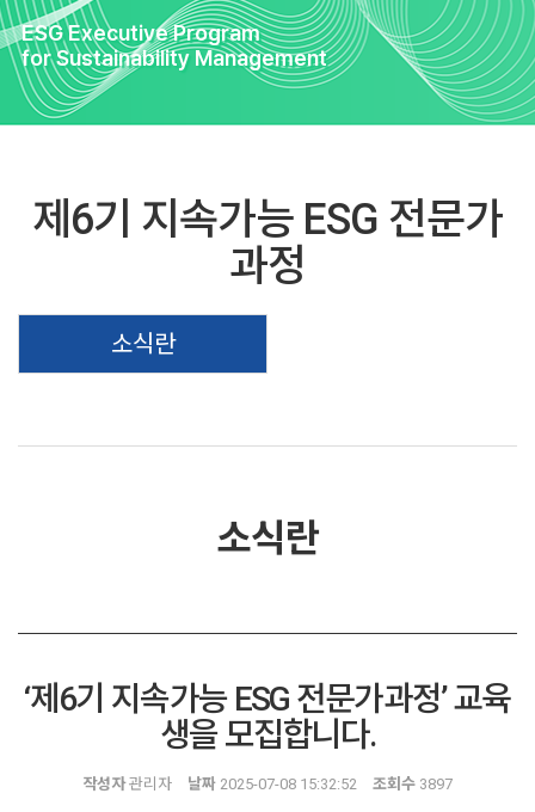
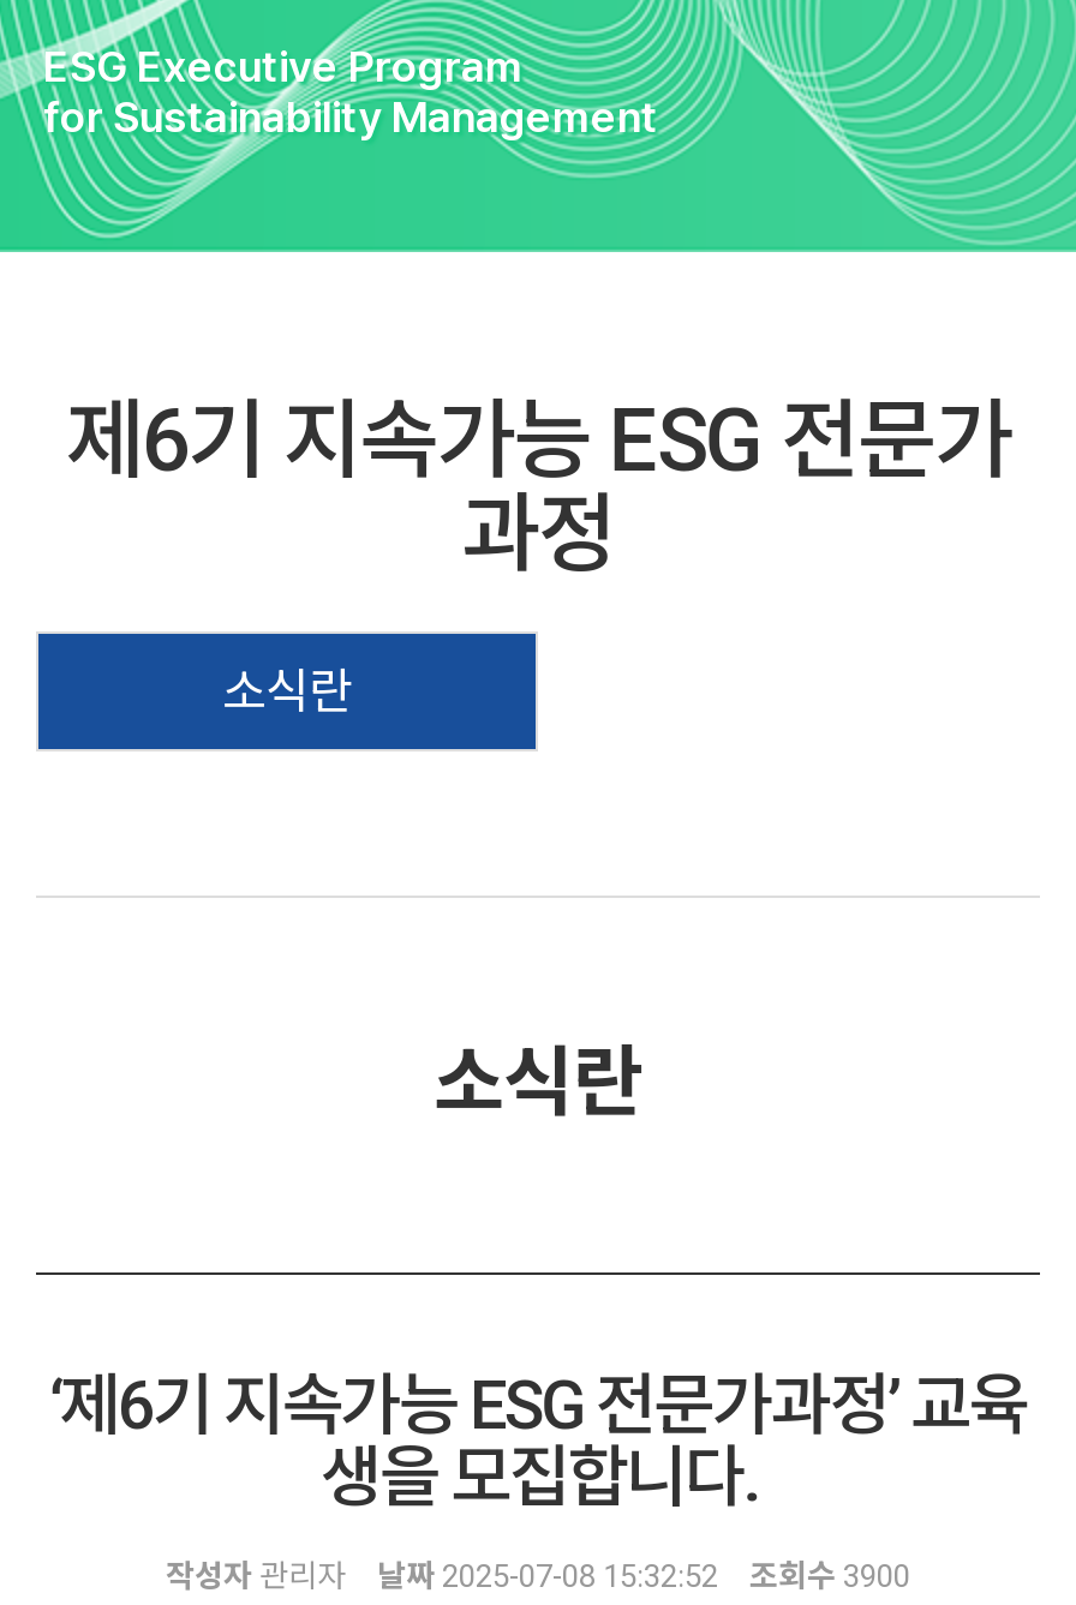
- 작성자 관리자 날짜 2025-07-08 15:32:52 조회수 3897
+ 작성자 관리자 날짜 2025-07-08 15:32:52 조회수 3900
